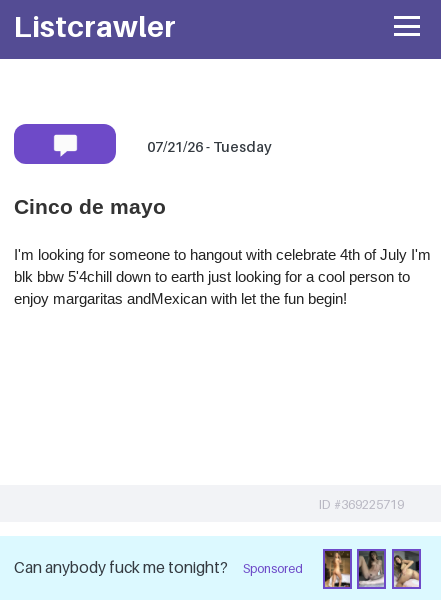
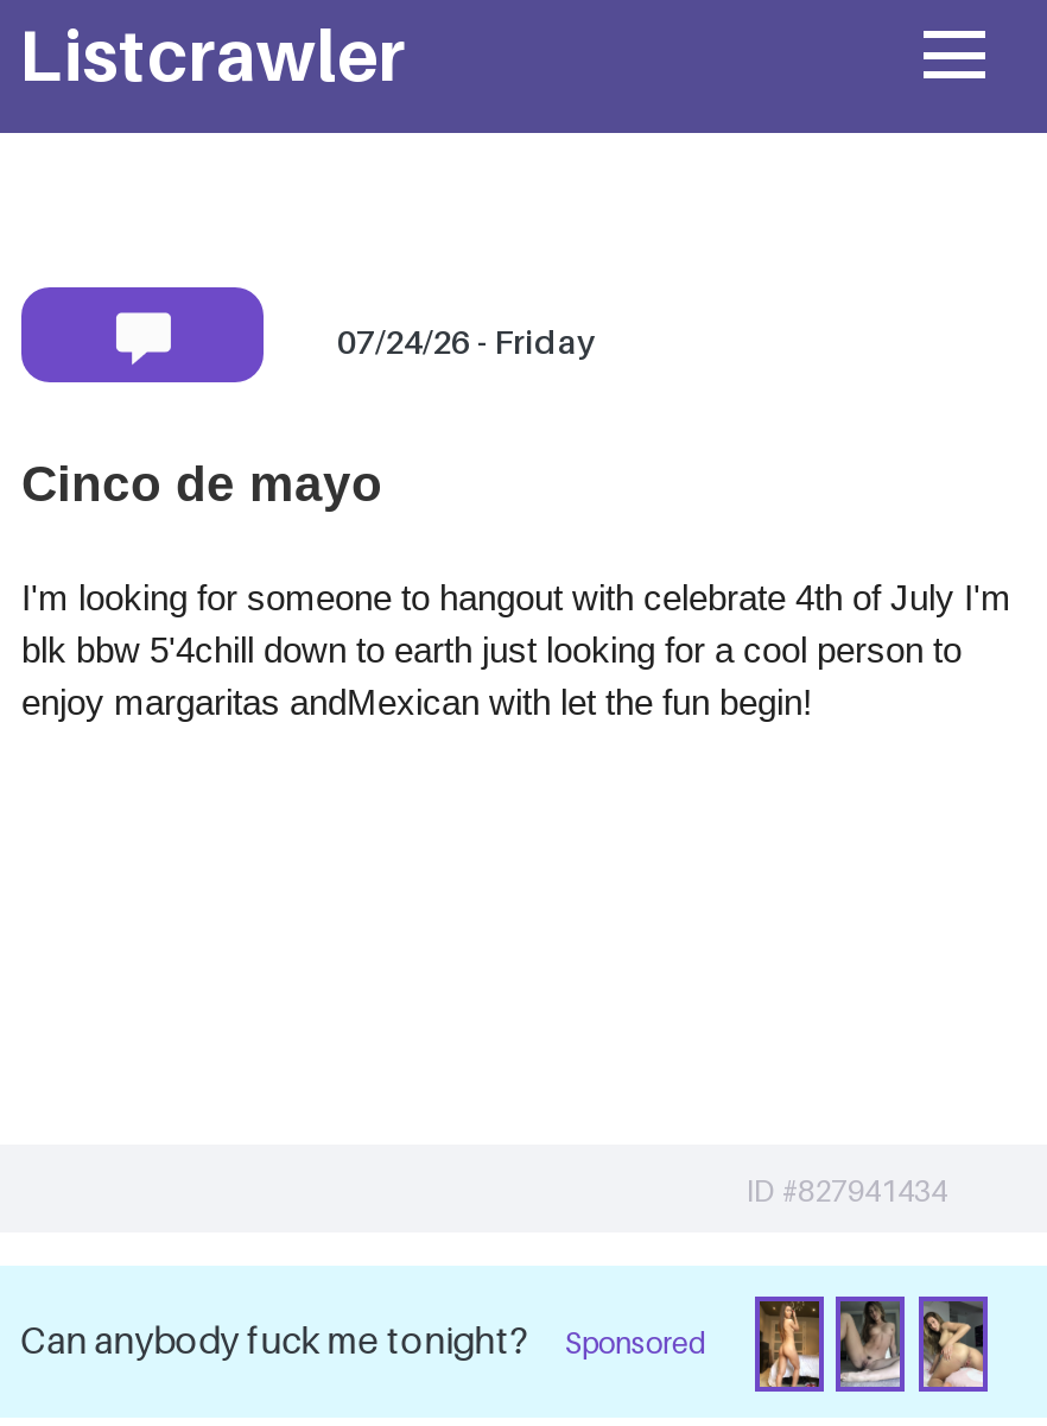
- 07/21/26 - Tuesday
+ 07/24/26 - Friday

- ID #369225719
+ ID #827941434
